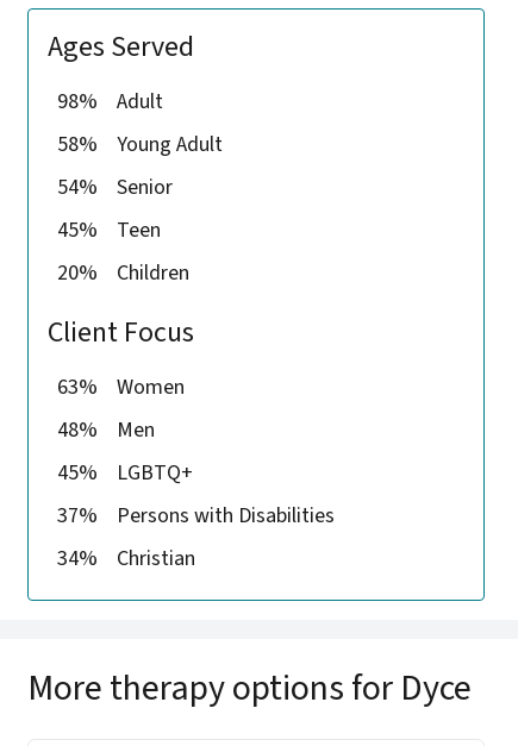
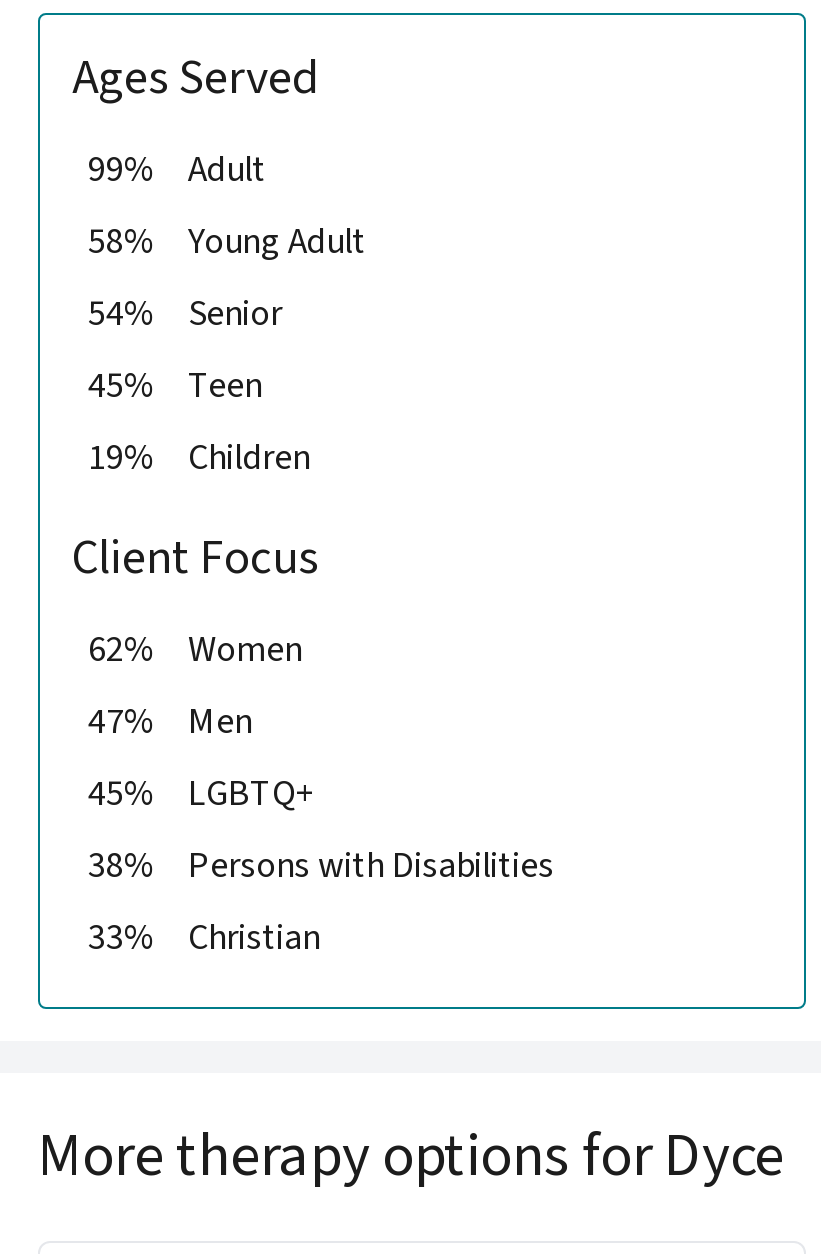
- 98% Adult
+ 99% Adult

- 20% Children
+ 19% Children

- 63% Women
+ 62% Women

- 48% Men
+ 47% Men

- 37% Persons with Disabilities
+ 38% Persons with Disabilities

- 34% Christian
+ 33% Christian
